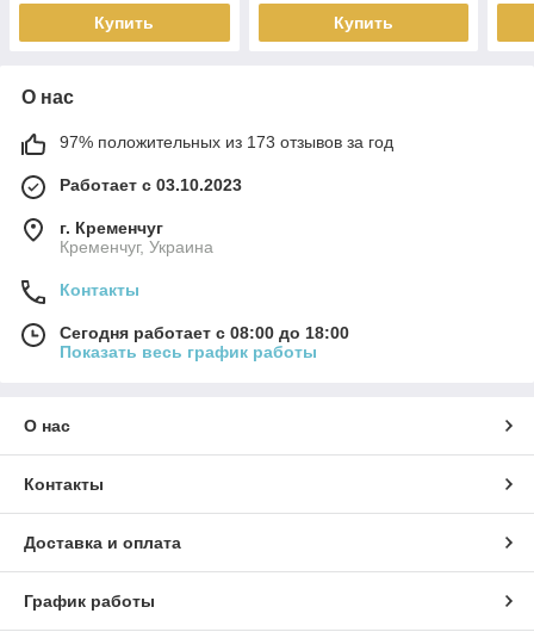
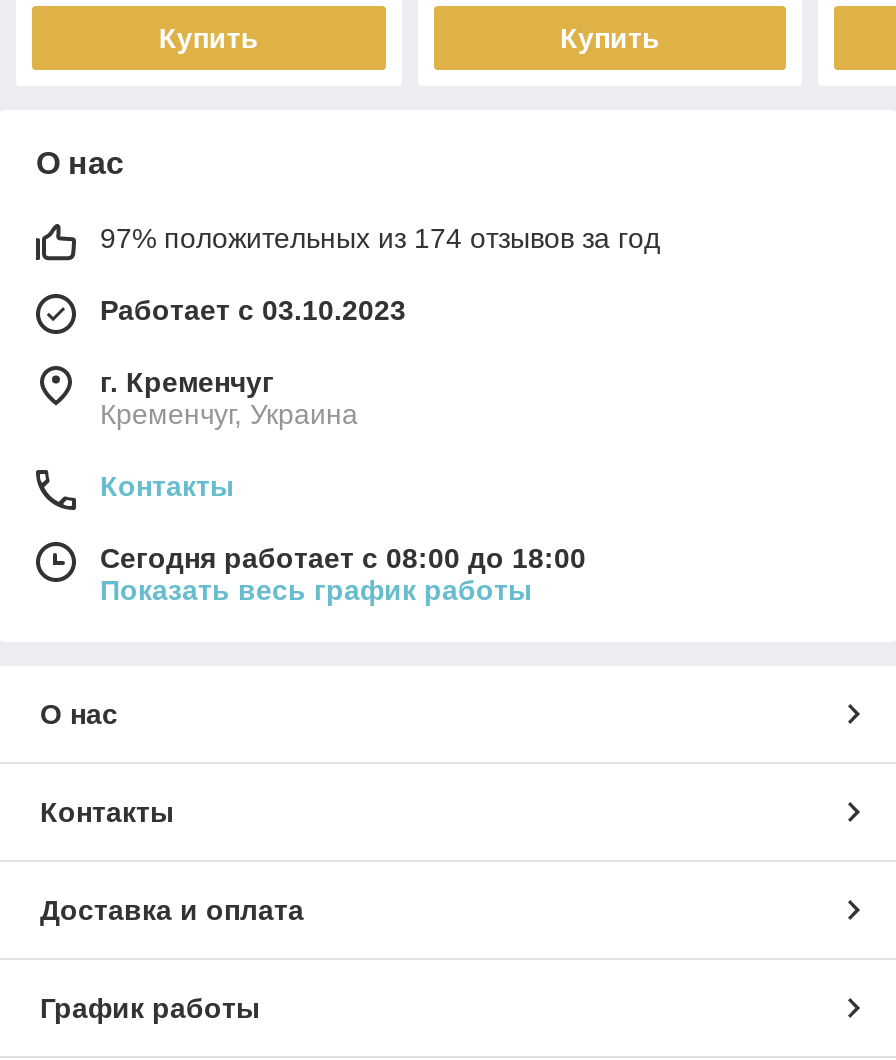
- 97% положительных из 173 отзывов за год
+ 97% положительных из 174 отзывов за год
